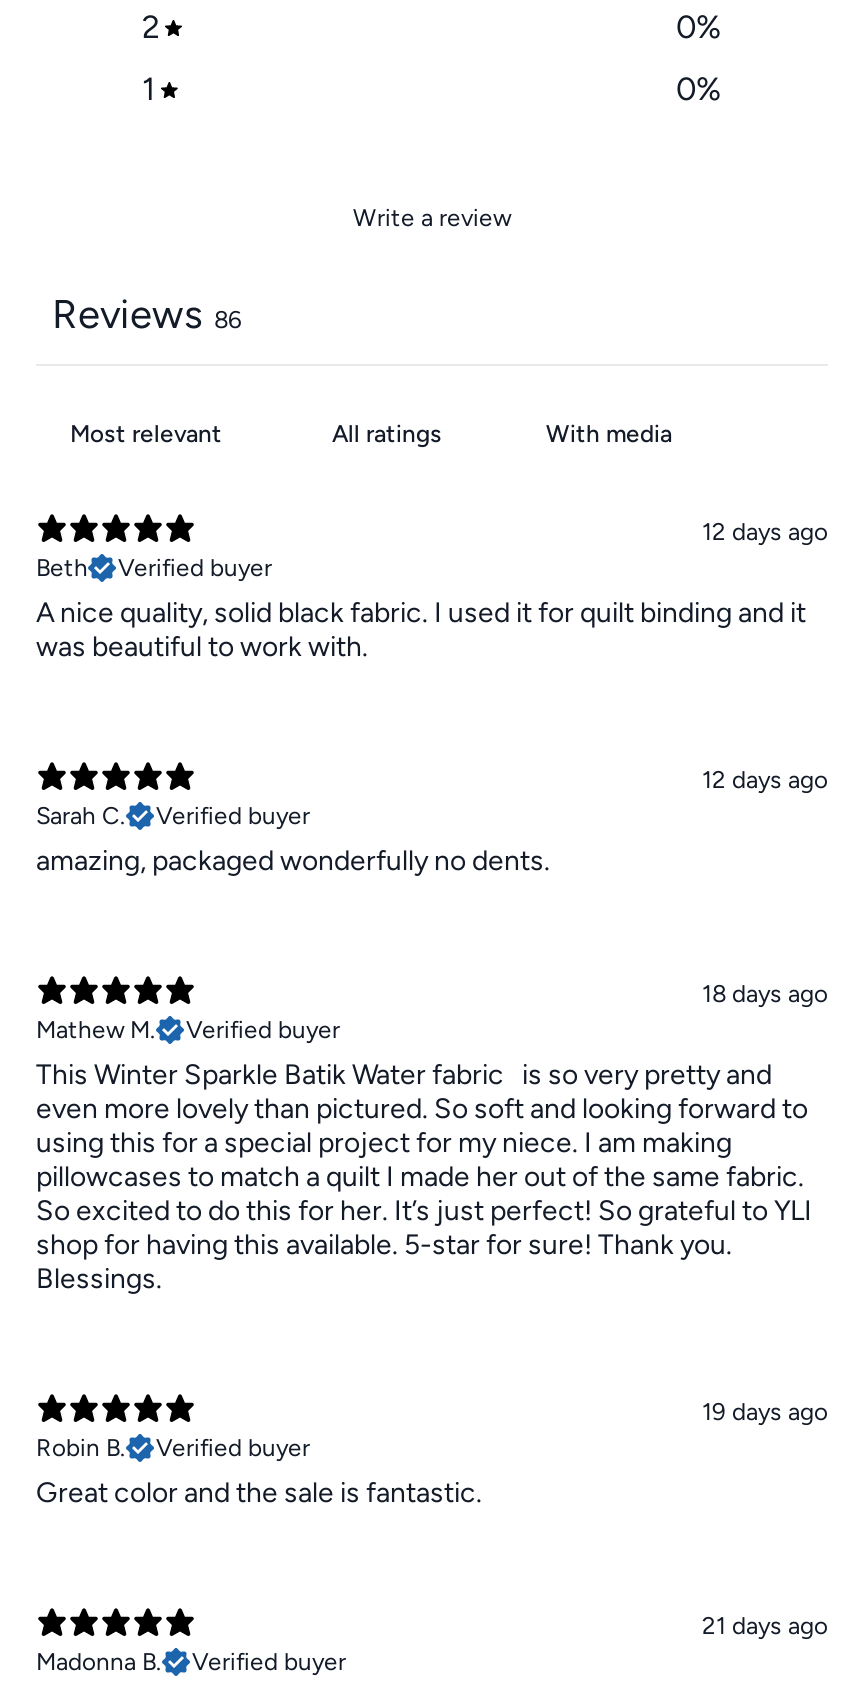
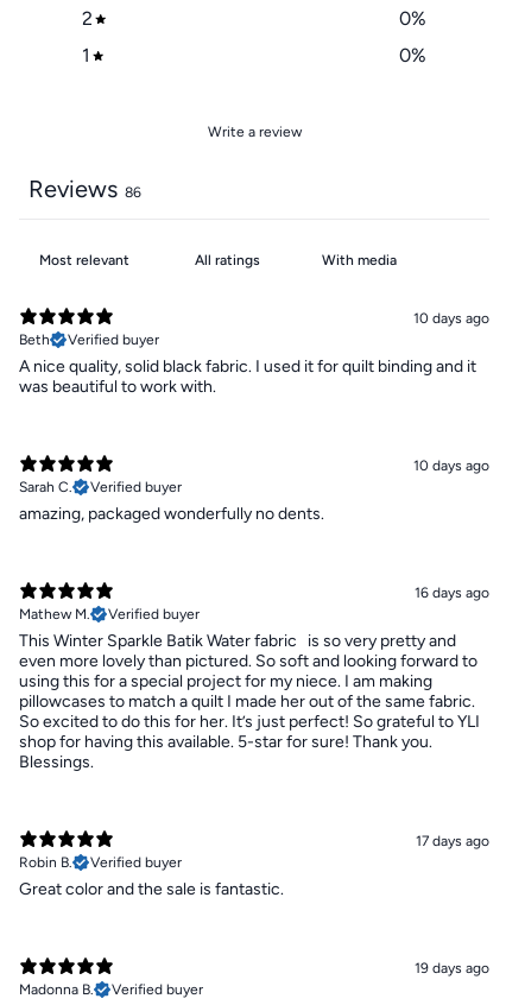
- 12 days ago
+ 10 days ago

- 12 days ago
+ 10 days ago

- 18 days ago
+ 16 days ago

- 19 days ago
+ 17 days ago

- 21 days ago
+ 19 days ago
